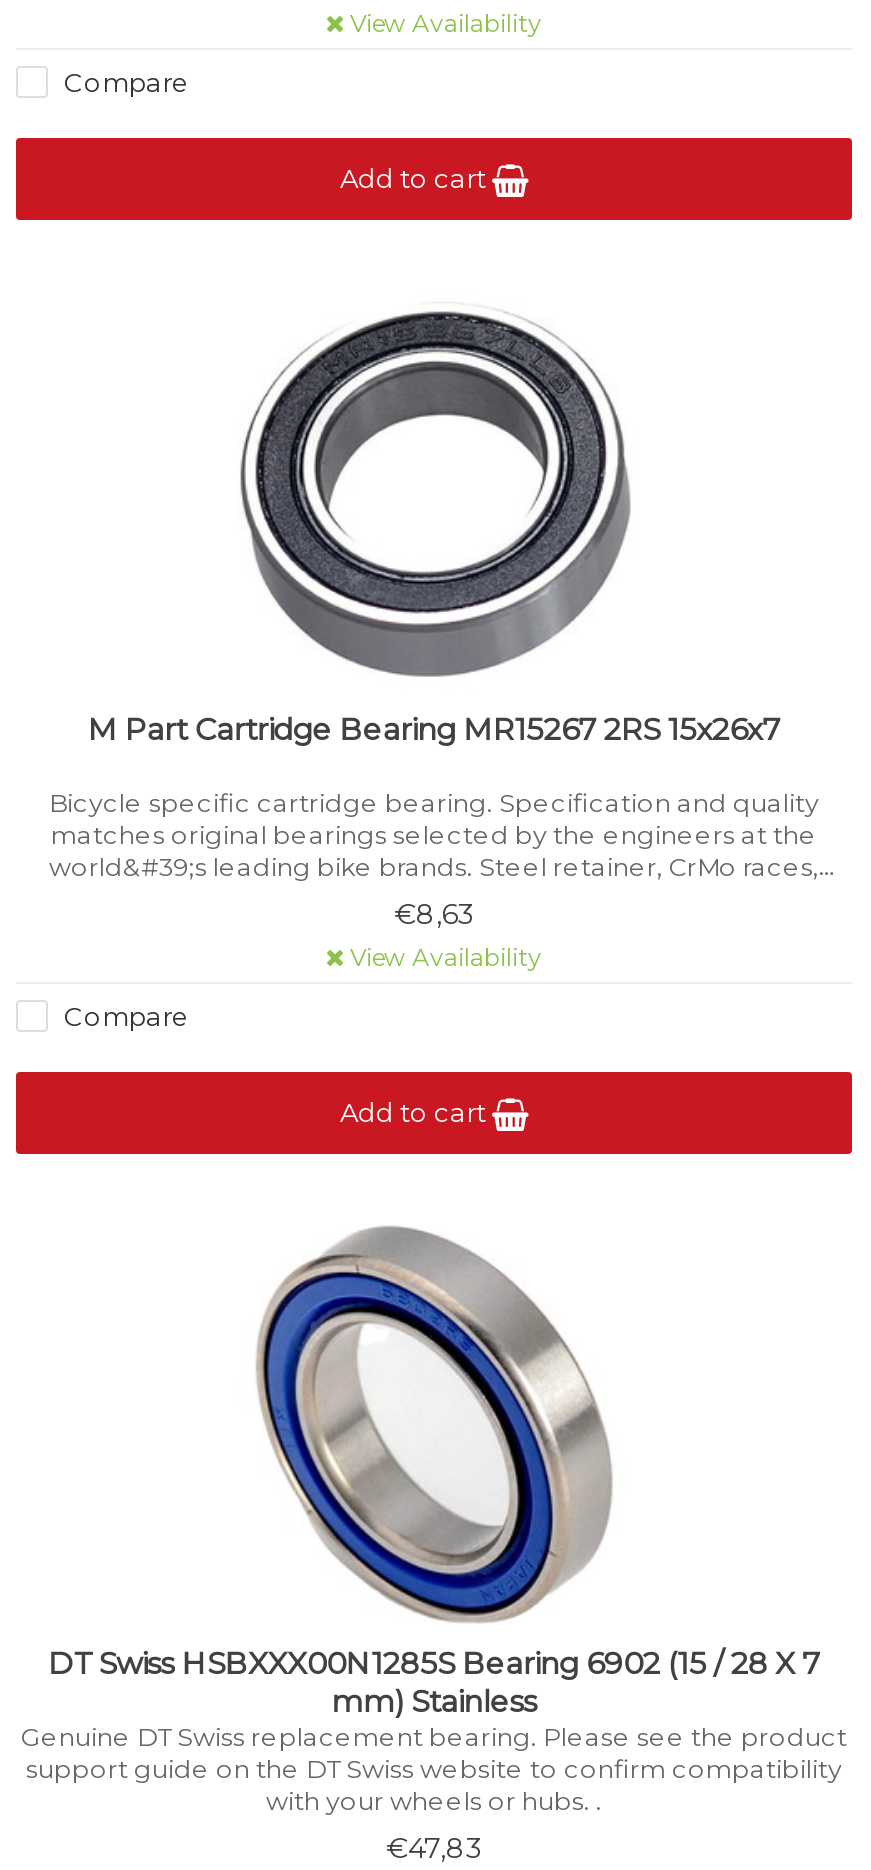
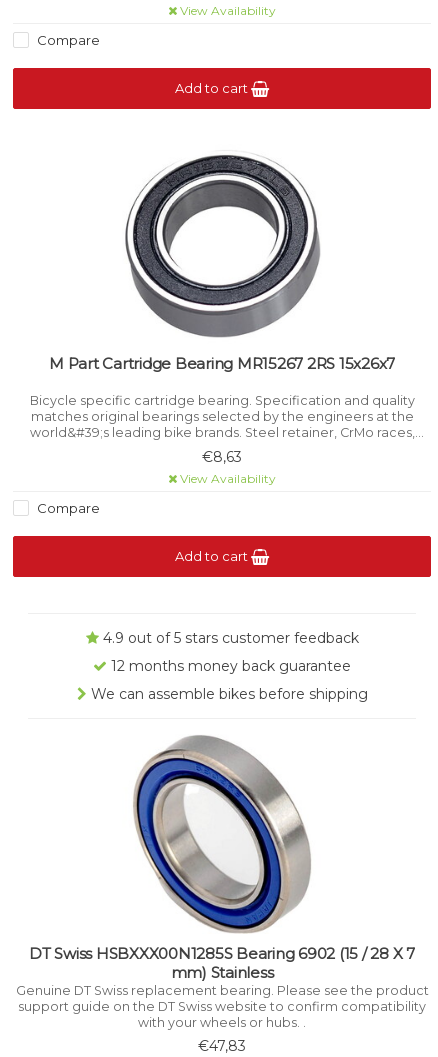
+ 4.9 out of 5 stars customer feedback
+ 12 months money back guarantee
+ We can assemble bikes before shipping
